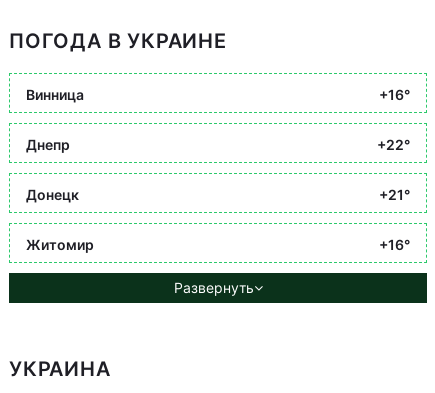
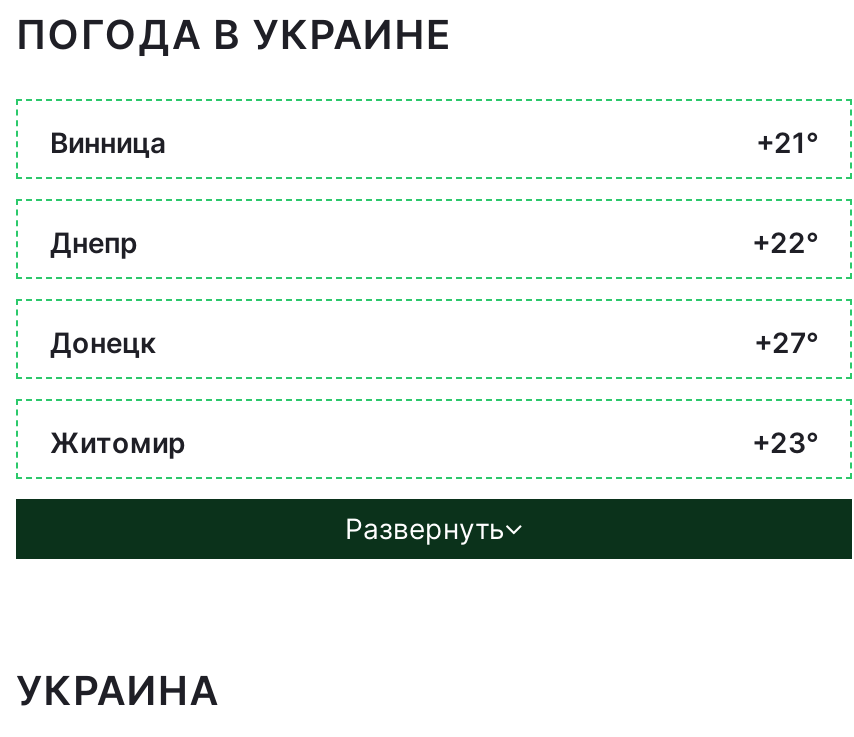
- +16°
+ +21°

- +21°
+ +27°

- +16°
+ +23°
